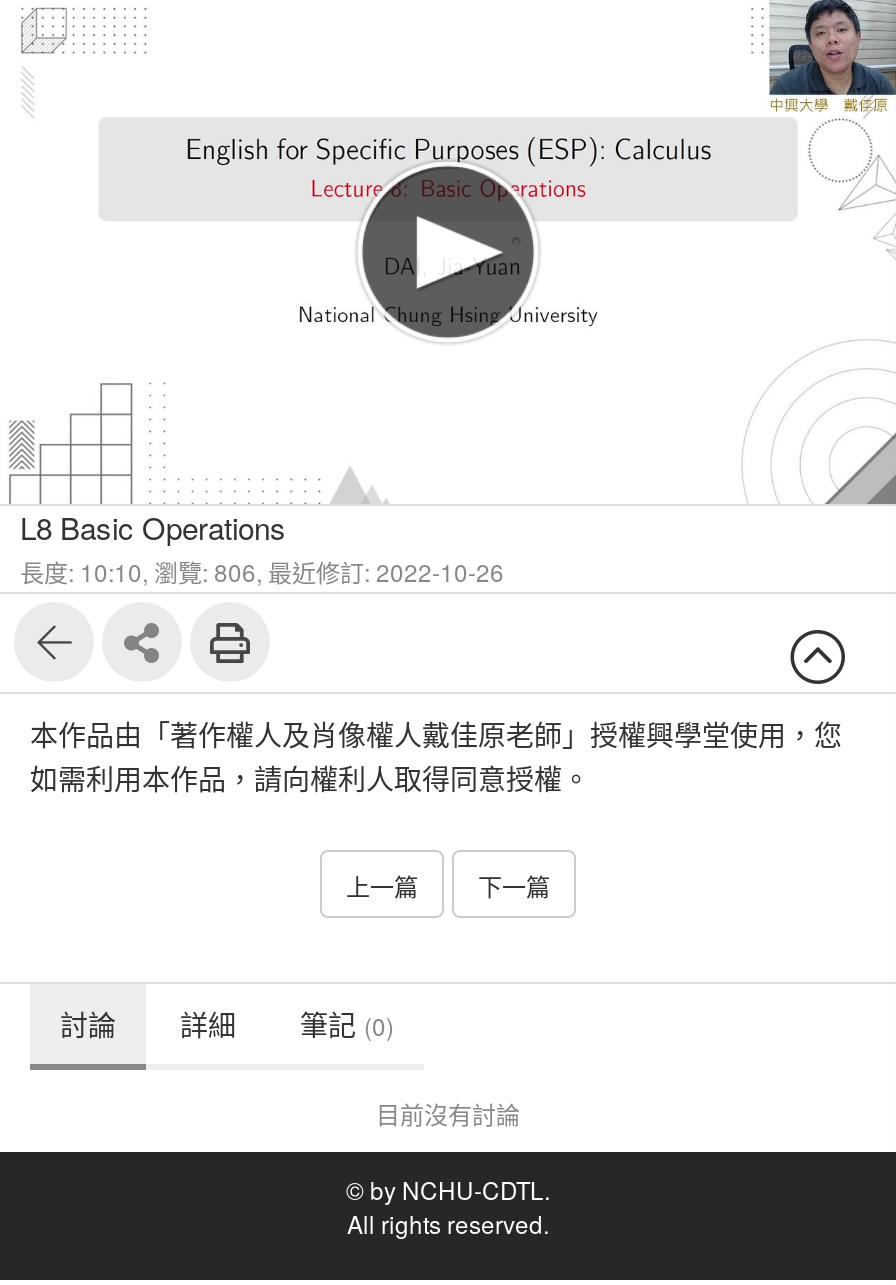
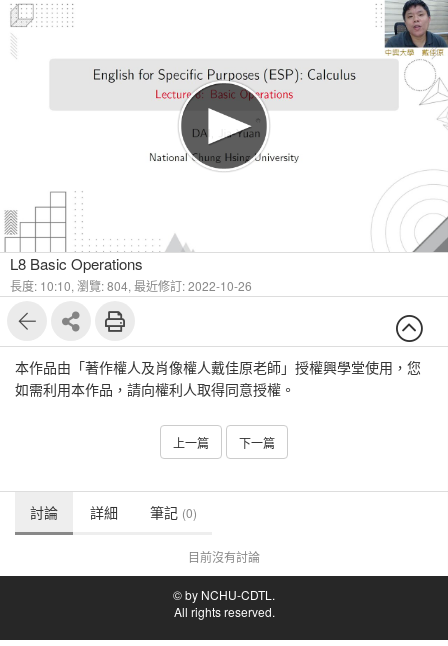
- 長度: 10:10,瀏覽: 806,最近修訂: 2022-10-26
+ 長度: 10:10,瀏覽: 804,最近修訂: 2022-10-26
